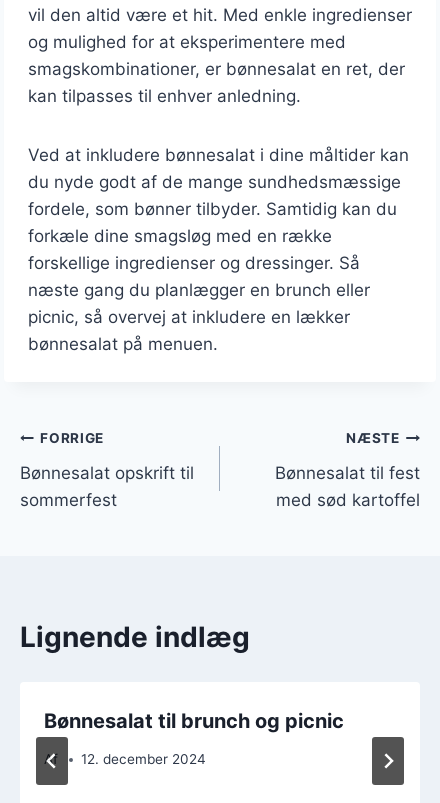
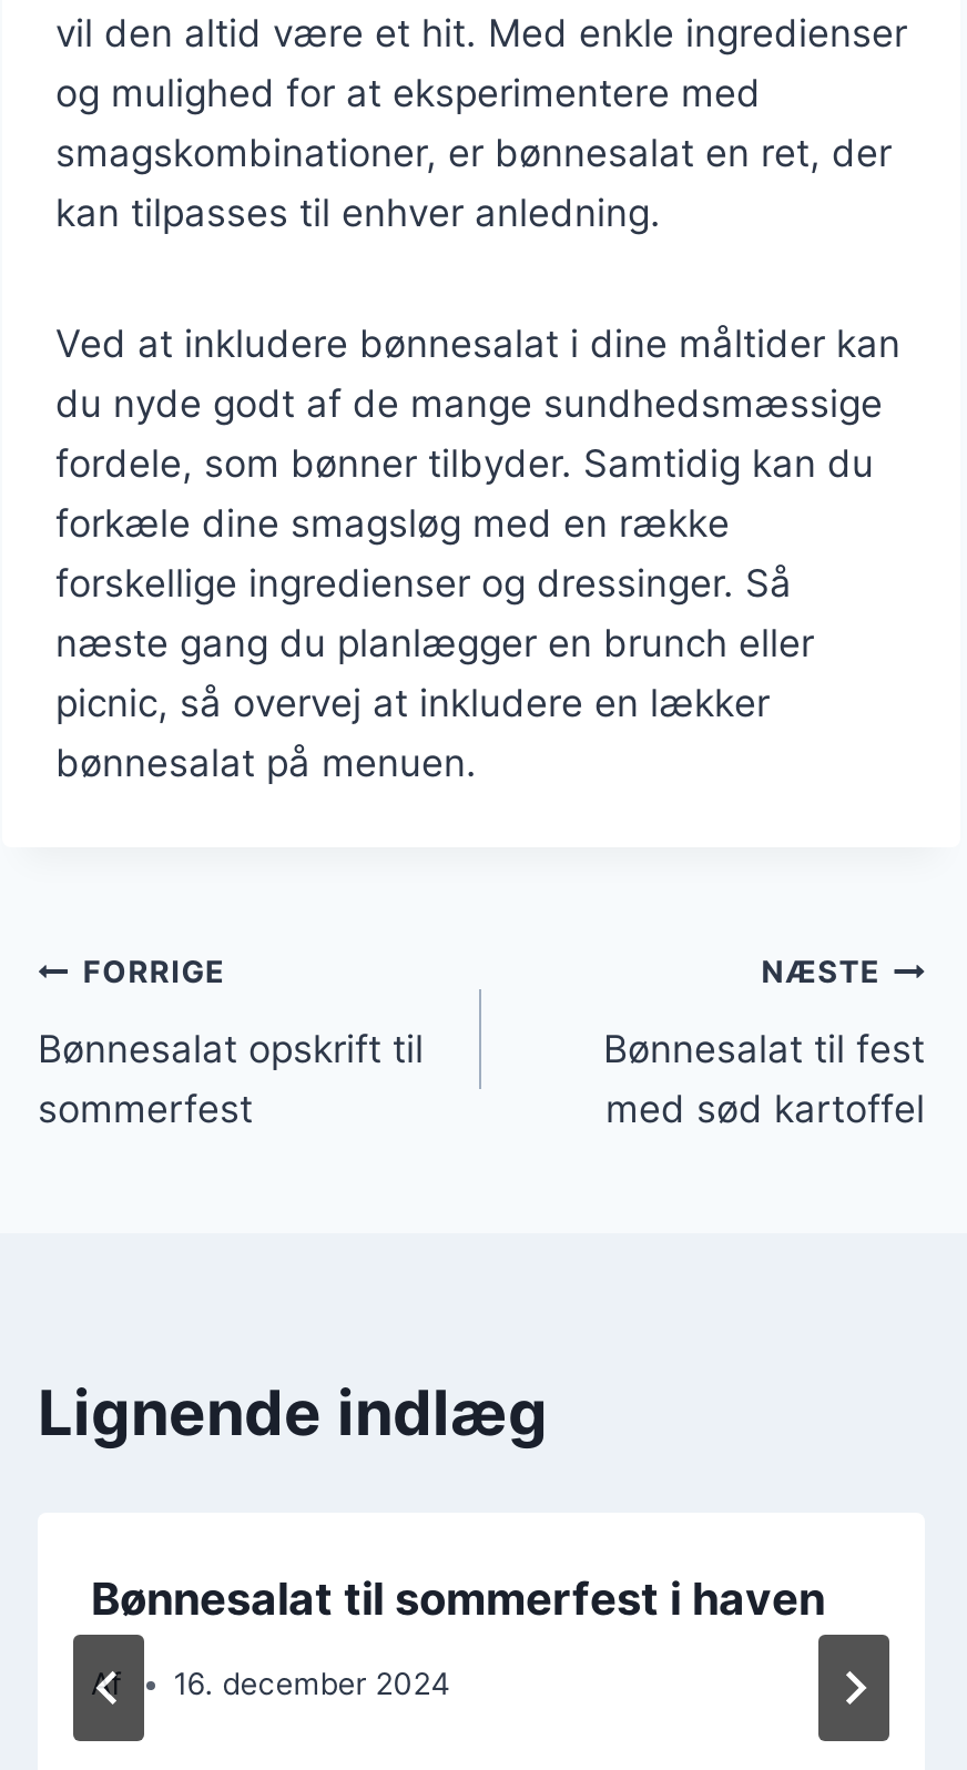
- Bønnesalat til brunch og picnic
+ Bønnesalat til sommerfest i haven

- 12. december 2024
+ 16. december 2024
